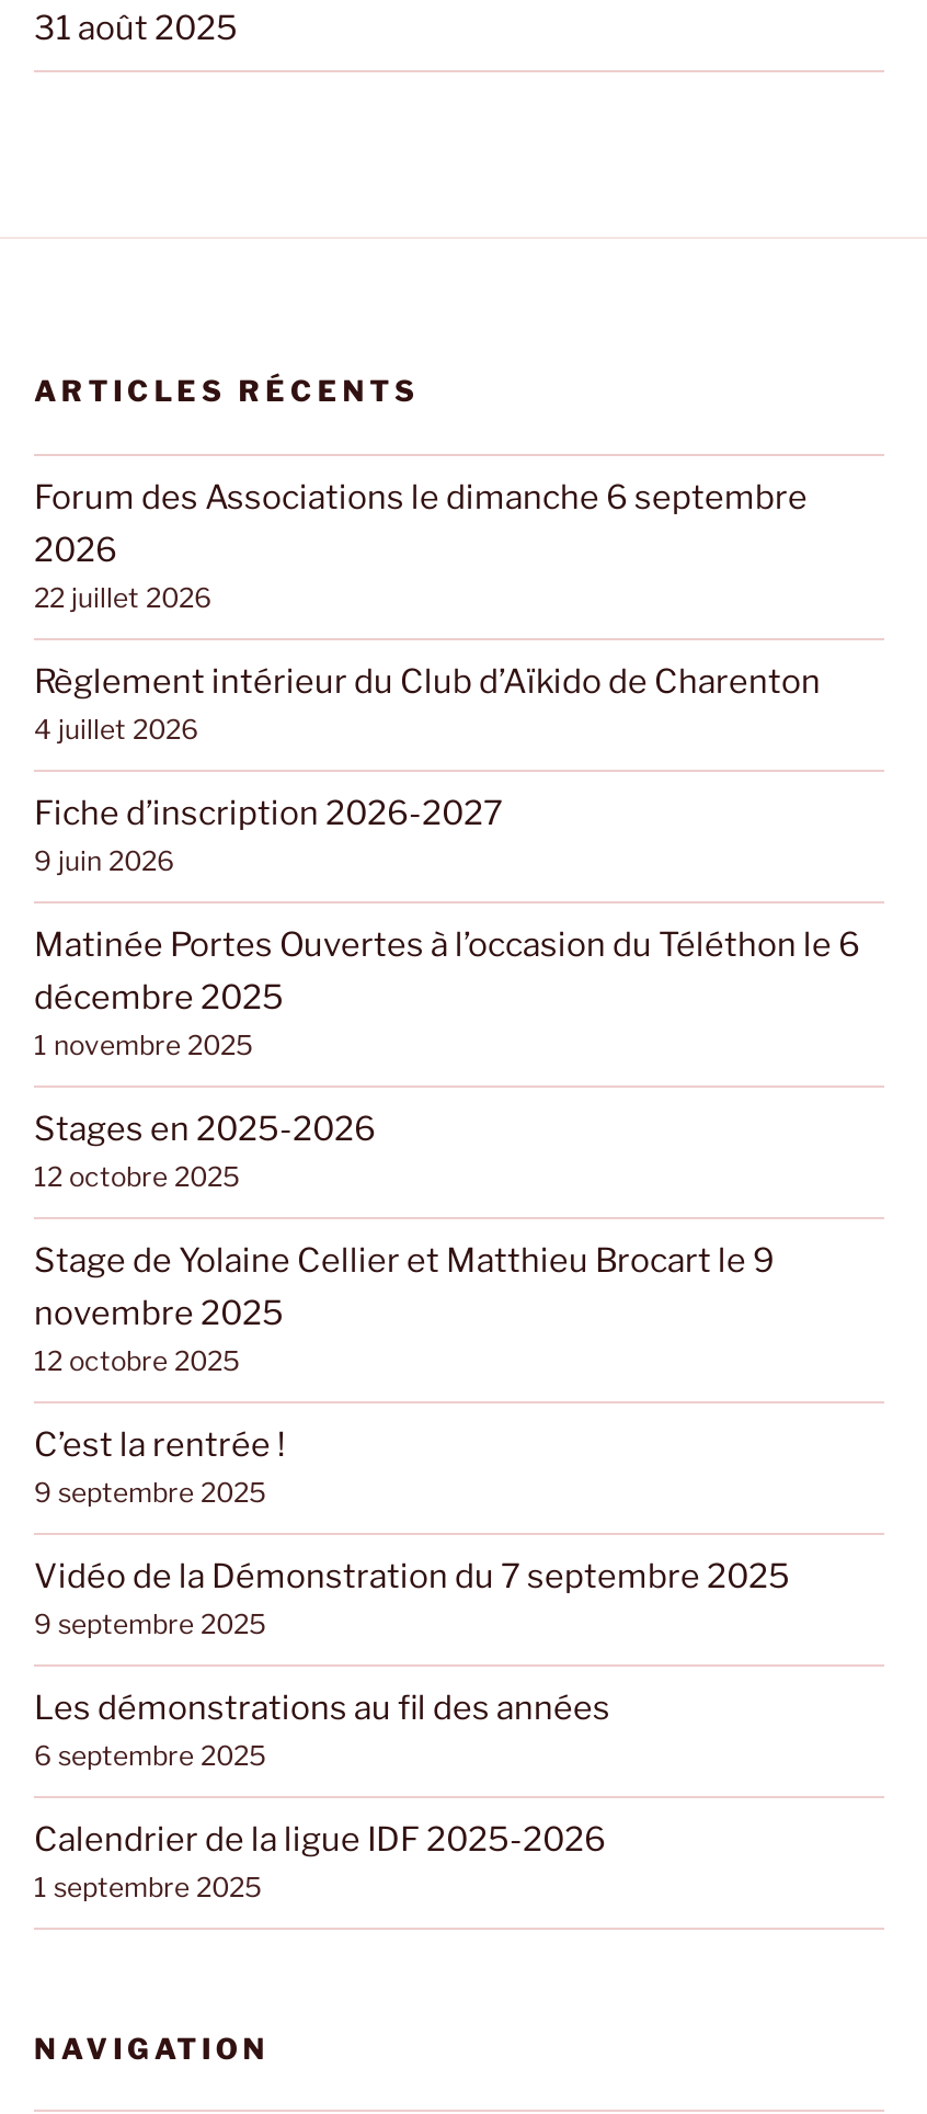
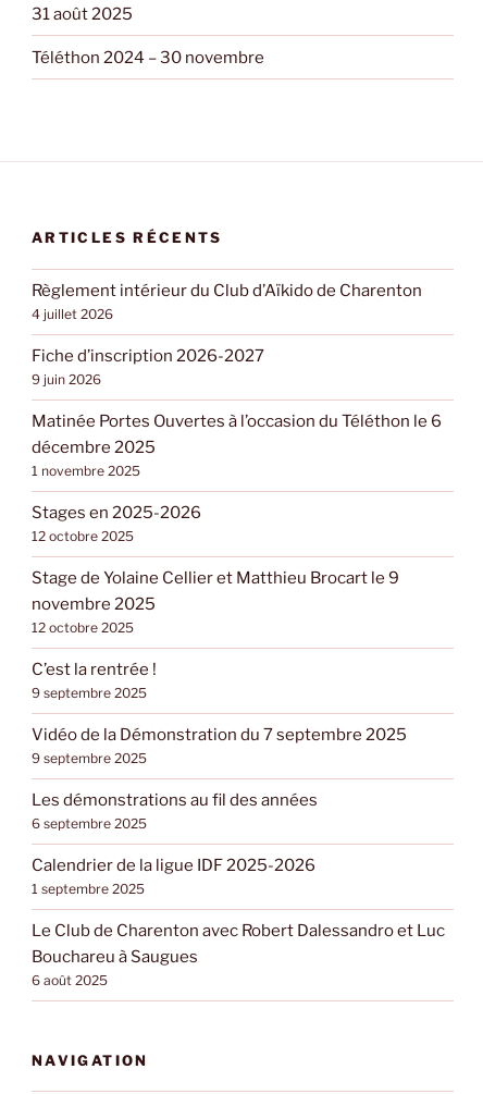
+ Téléthon 2024 – 30 novembre

- Forum des Associations le dimanche 6 septembre
- 2026
- 22 juillet 2026

moved up: Règlement intérieur du Club d’Aïkido de Charenton | 4 juillet 2026 | Fiche d’inscription 2026-2027 | ... | Calendrier de la ligue IDF 2025-2026 | 1 septembre 2025

+ Le Club de Charenton avec Robert Dalessandro et Luc
+ Bouchareu à Saugues
+ 6 août 2025
